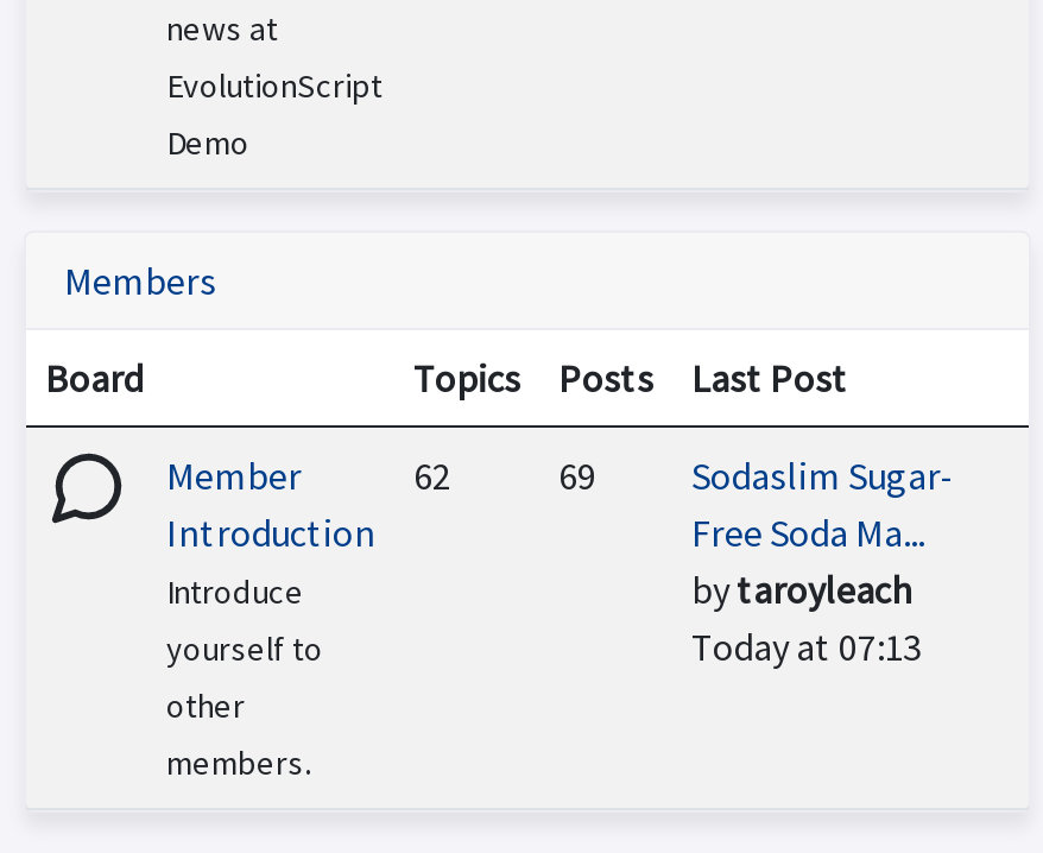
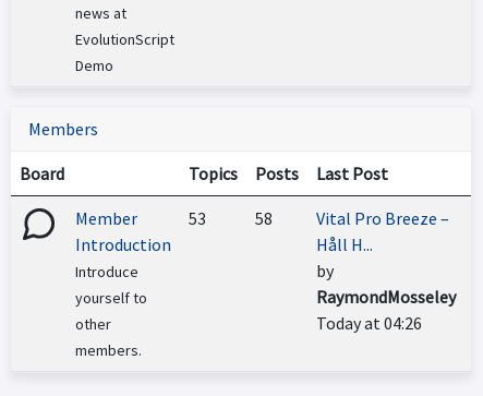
- 62
- 69
- Sodaslim Sugar-
- Free Soda Ma...
- bytaroyleach
- Today at 07:13
+ 53
+ 58
+ Vital Pro Breeze –
+ Håll H...
+ by
+ RaymondMosseley
+ Today at 04:26
